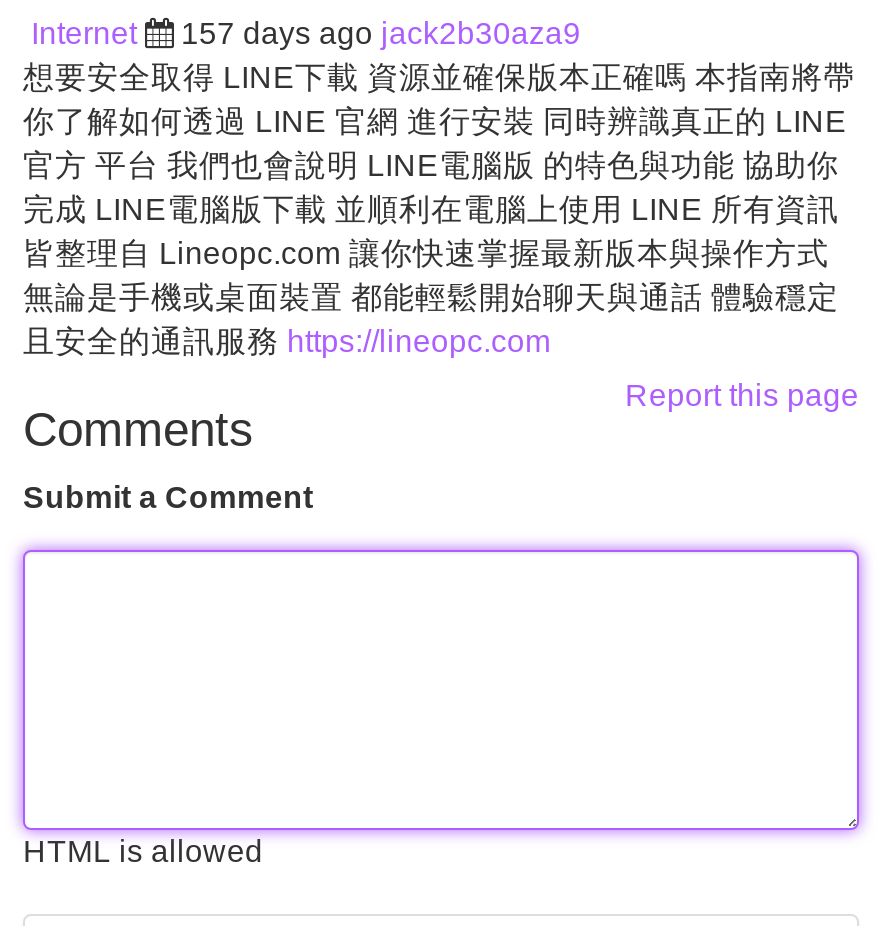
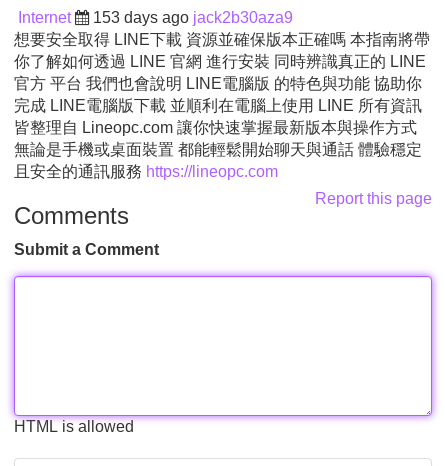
- 157 days ago jack2b30aza9
+ 153 days ago jack2b30aza9
